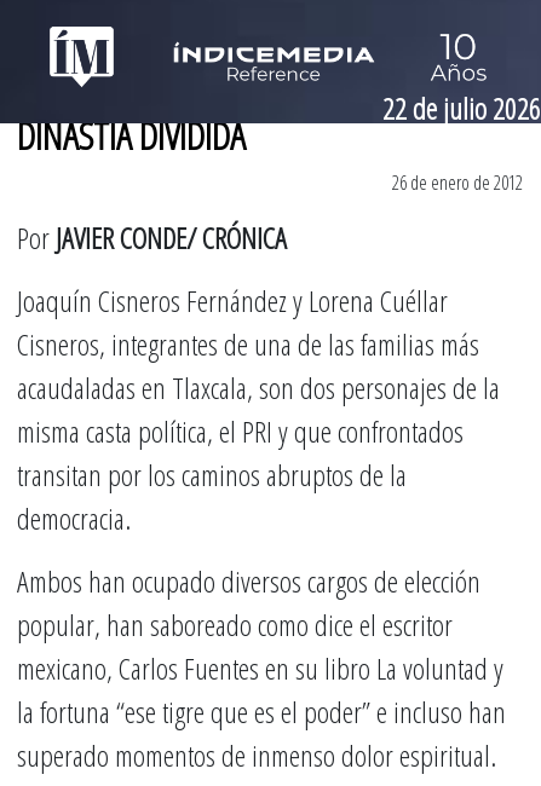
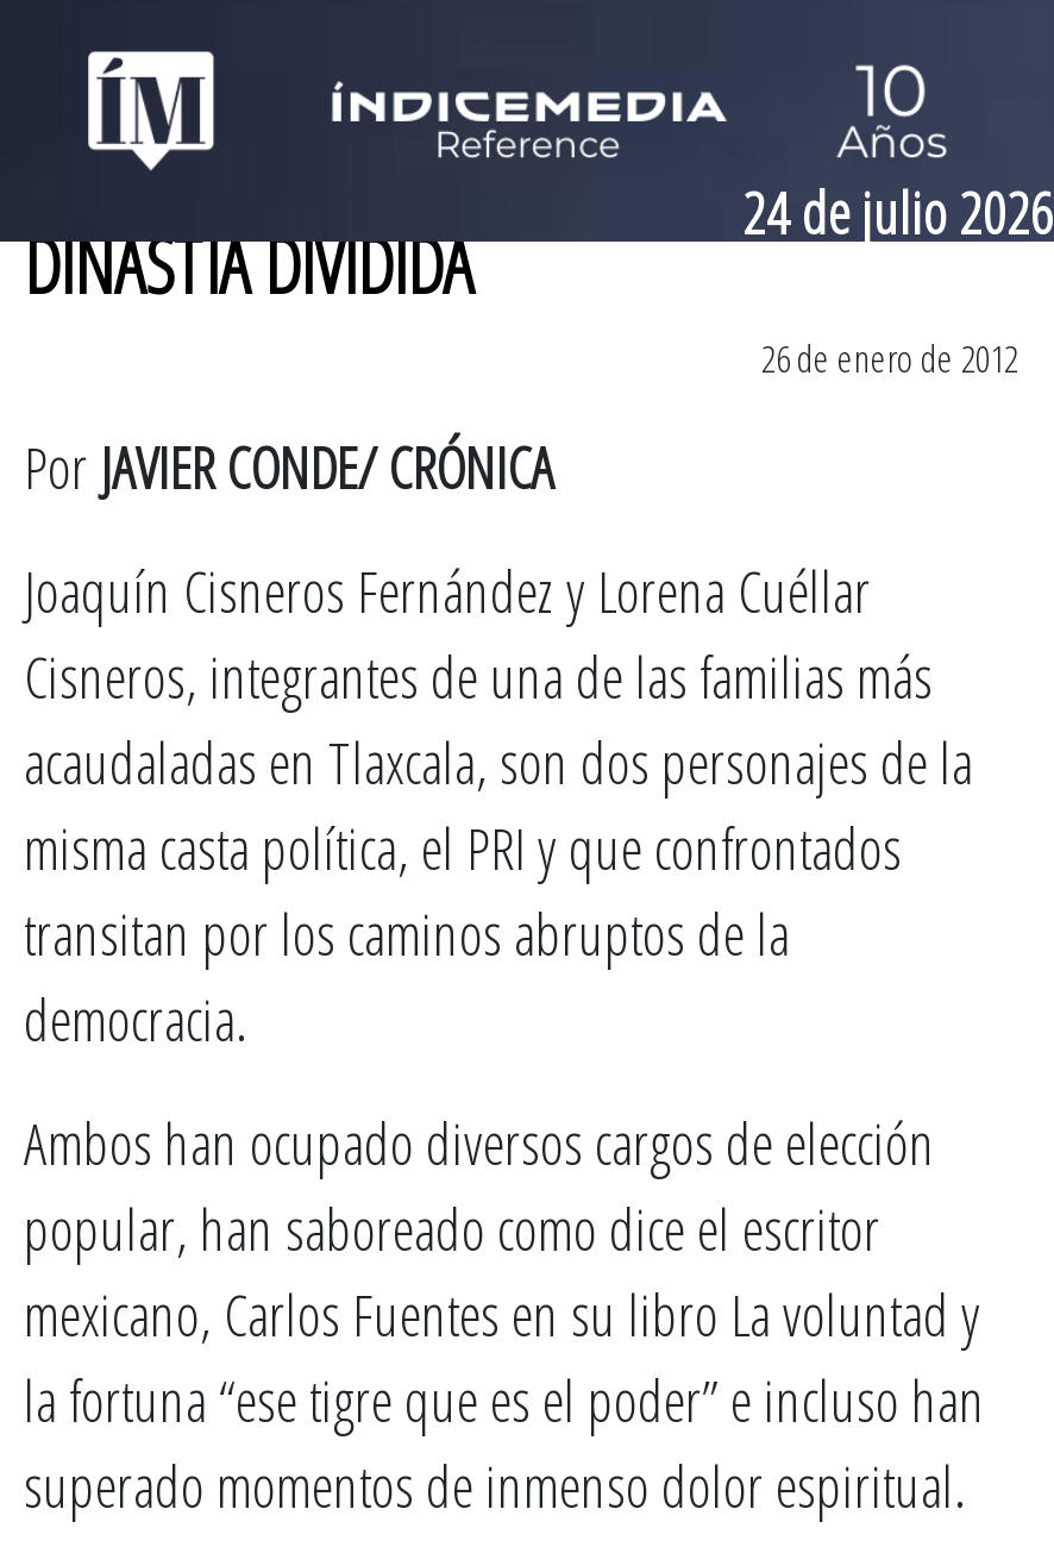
- 22 de julio 2026
+ 24 de julio 2026
